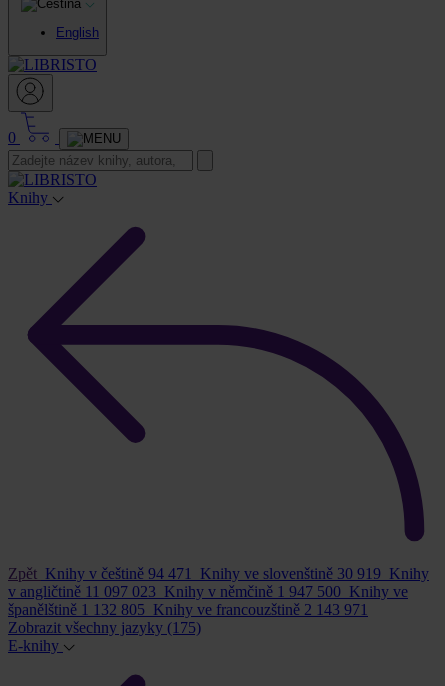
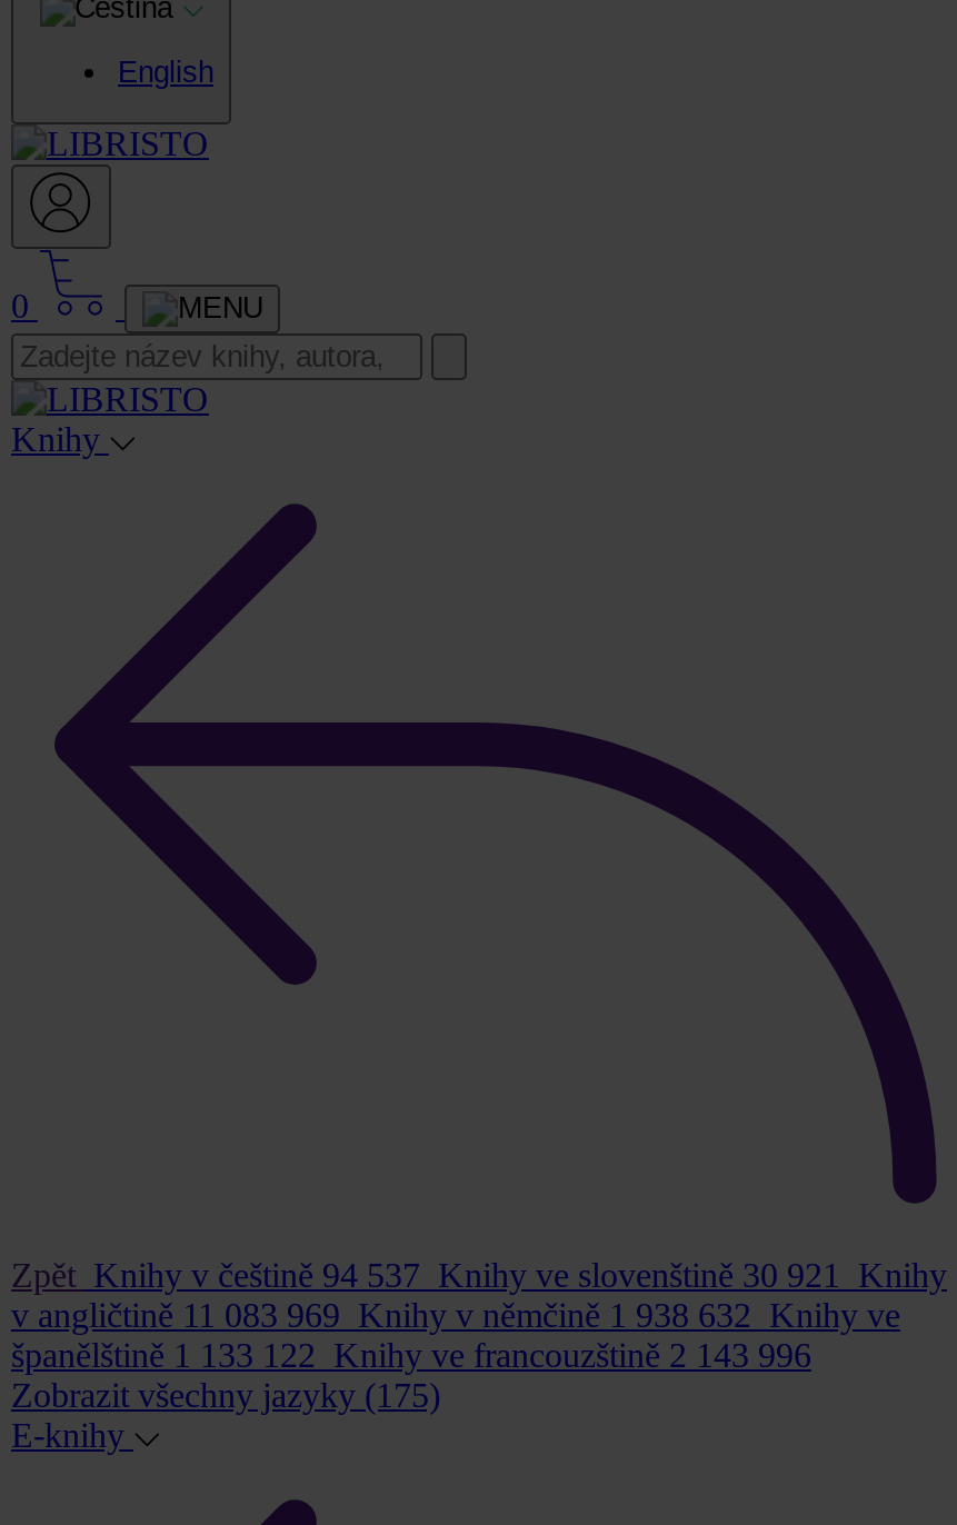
- Zpět Knihy v češtině 94 471 Knihy ve slovenštině 30 919 Knihy
+ Zpět Knihy v češtině 94 537 Knihy ve slovenštině 30 921 Knihy

- v angličtině 11 097 023 Knihy v němčině 1 947 500 Knihy ve
+ v angličtině 11 083 969 Knihy v němčině 1 938 632 Knihy ve

- španělštině 1 132 805 Knihy ve francouzštině 2 143 971
+ španělštině 1 133 122 Knihy ve francouzštině 2 143 996
